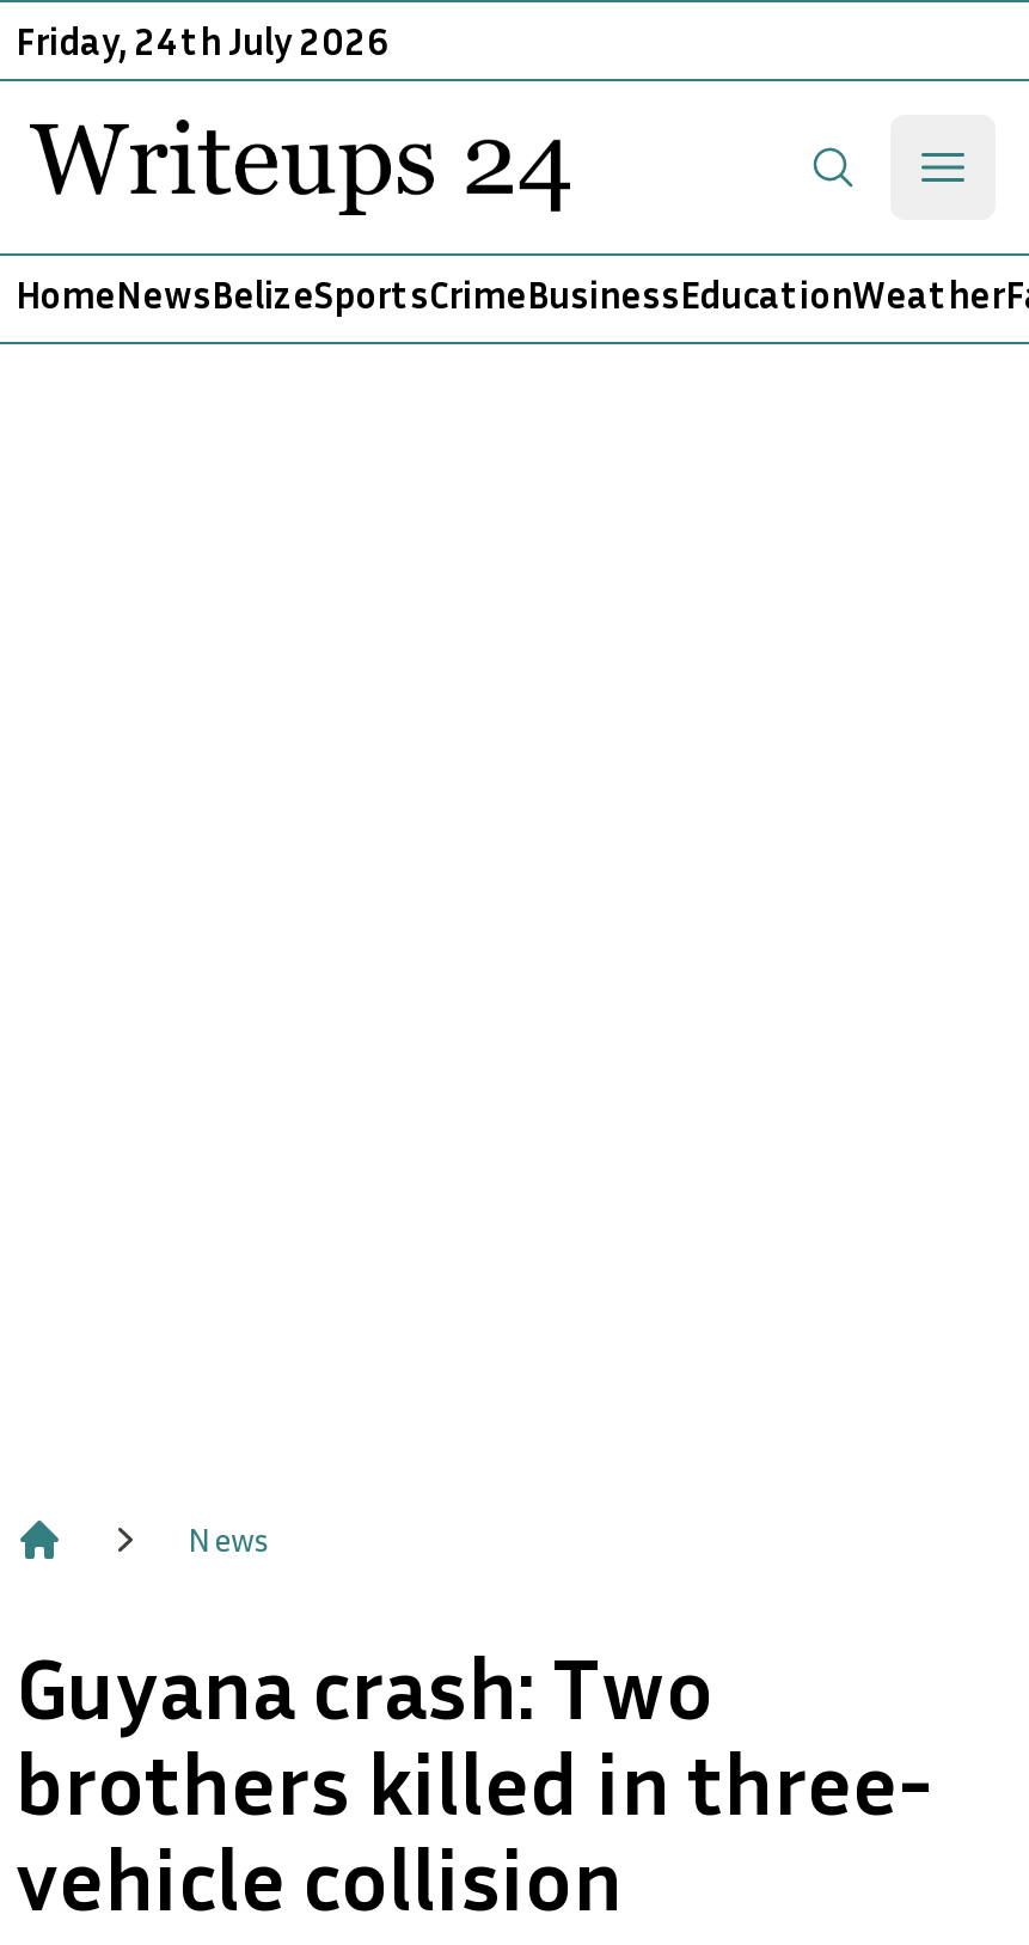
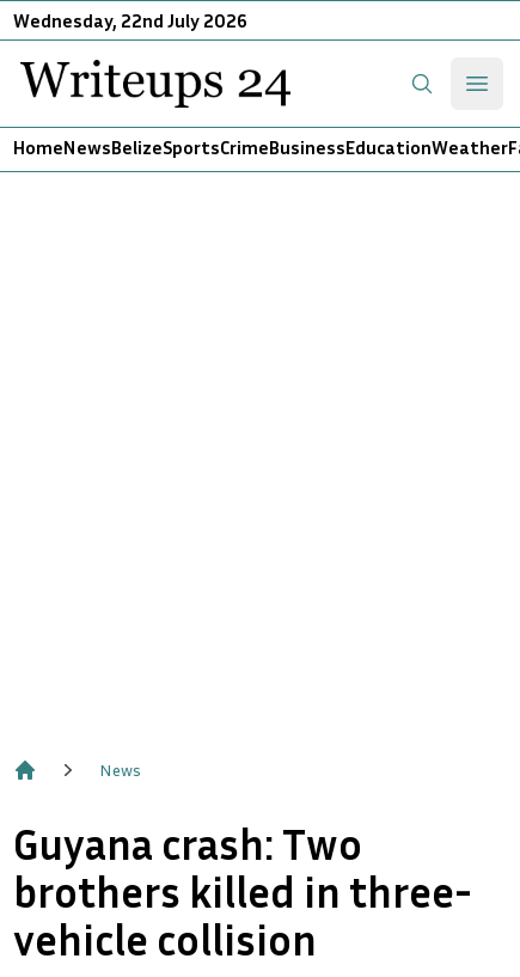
- Friday, 24th July 2026
+ Wednesday, 22nd July 2026
